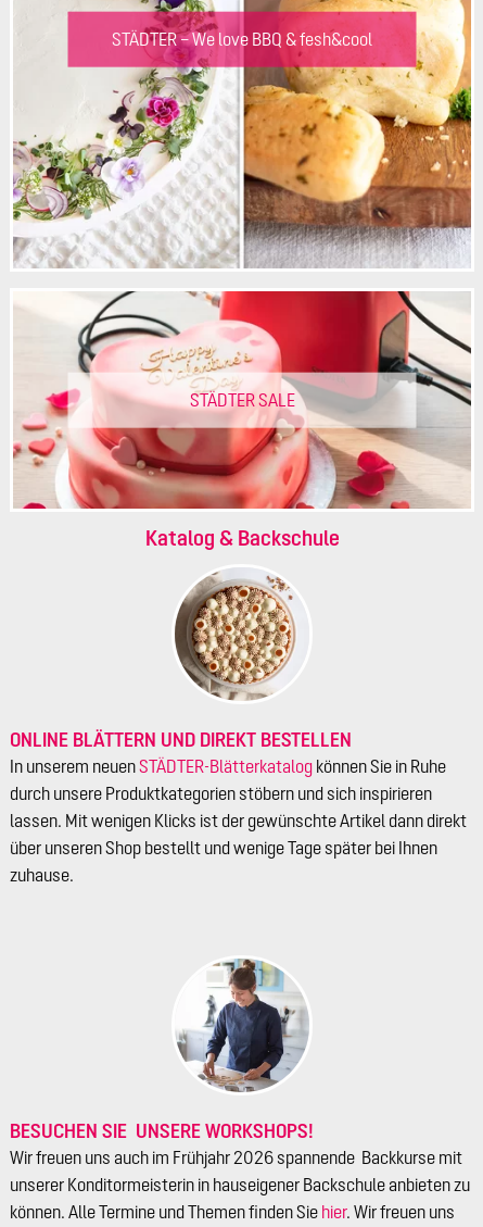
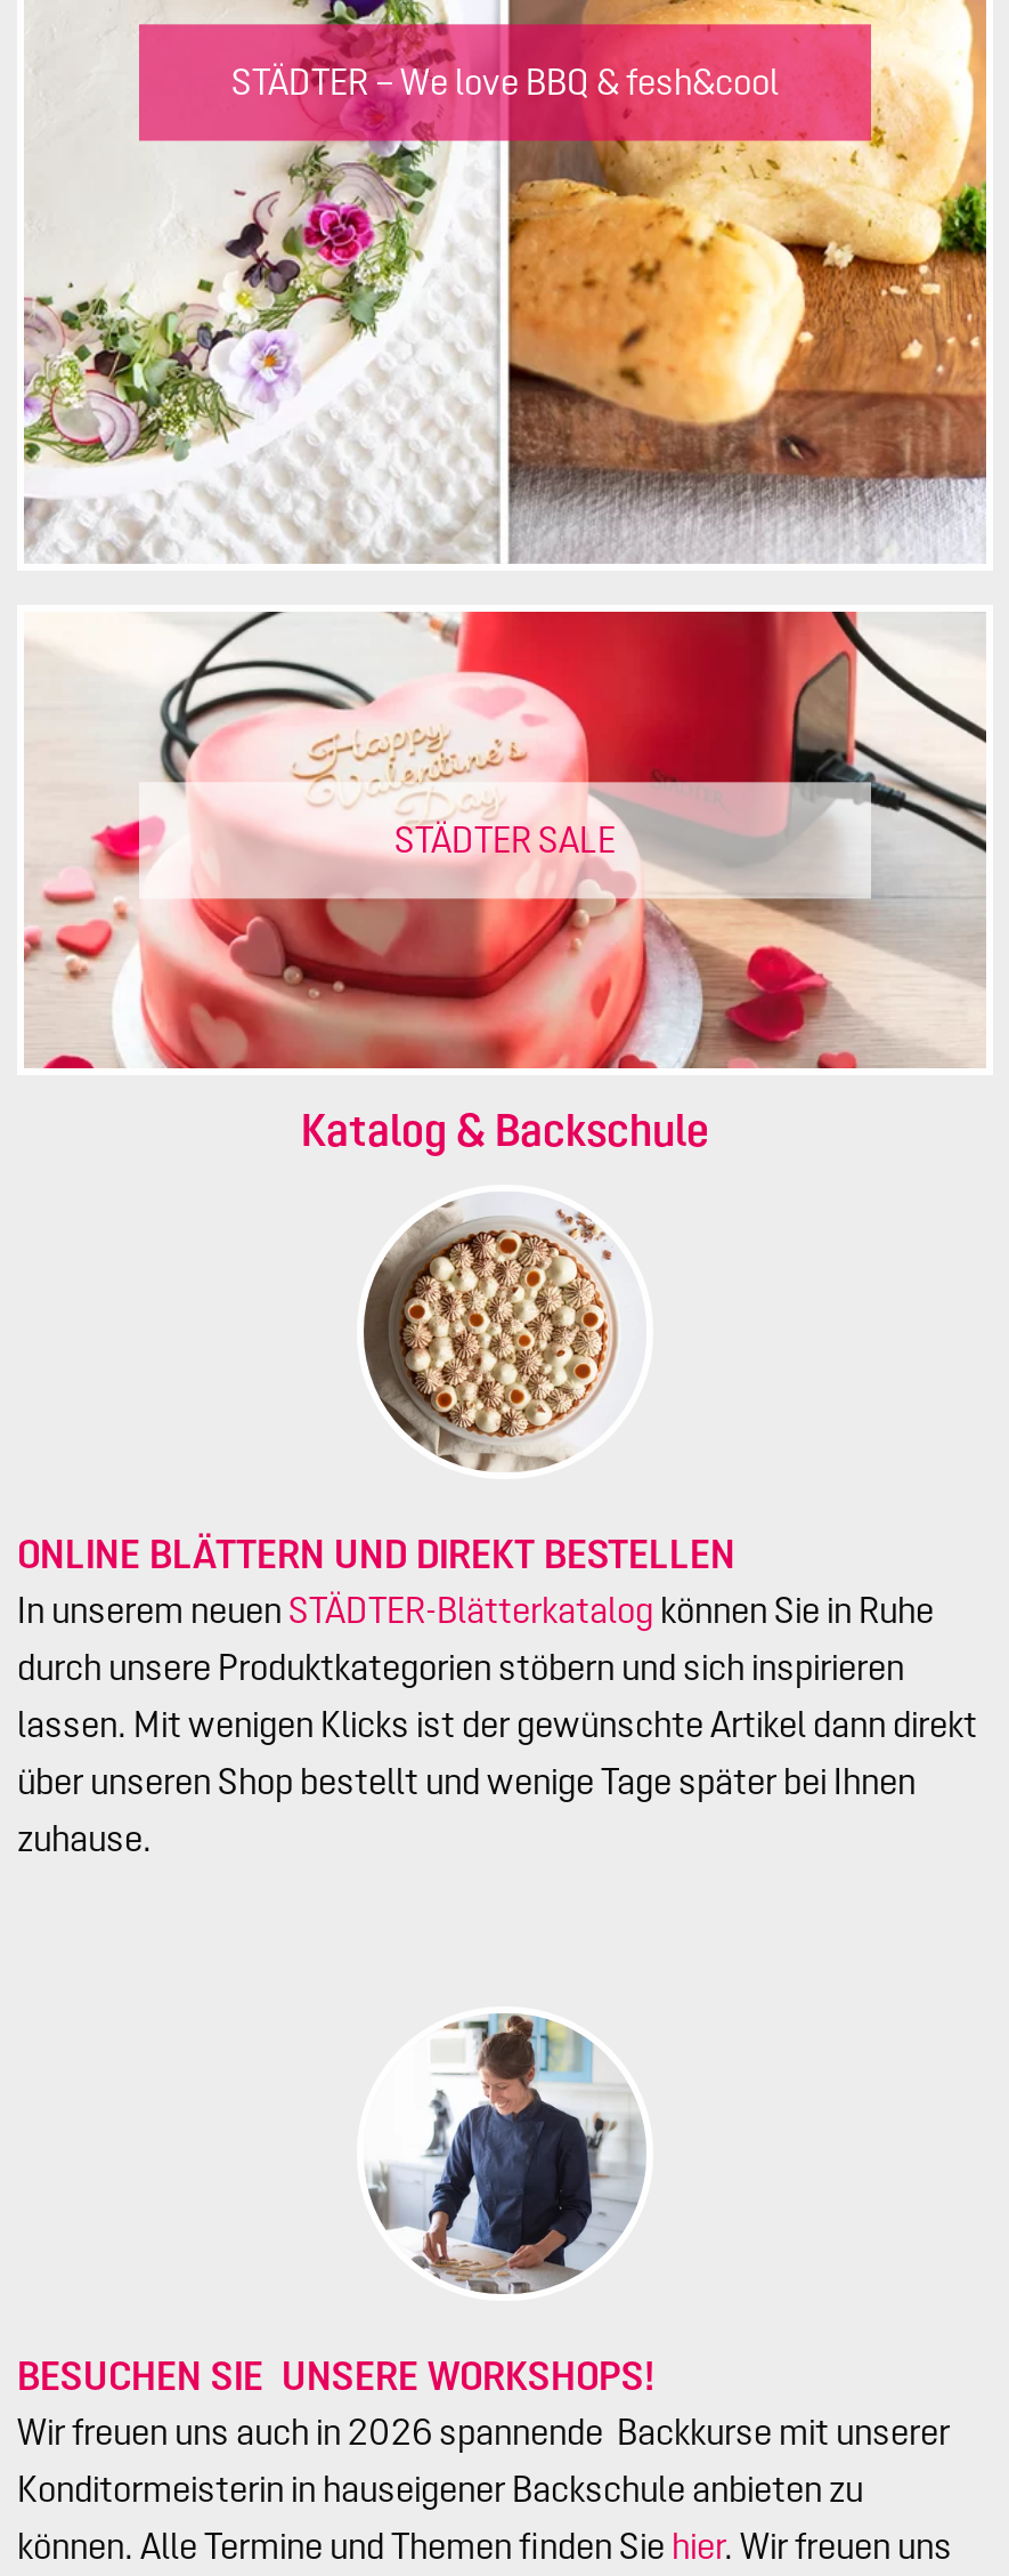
- Wir freuen uns auch im Frühjahr 2026 spannende Backkurse mit
- unserer Konditormeisterin in hauseigener Backschule anbieten zu
+ Wir freuen uns auch in 2026 spannende Backkurse mit unserer
+ Konditormeisterin in hauseigener Backschule anbieten zu
